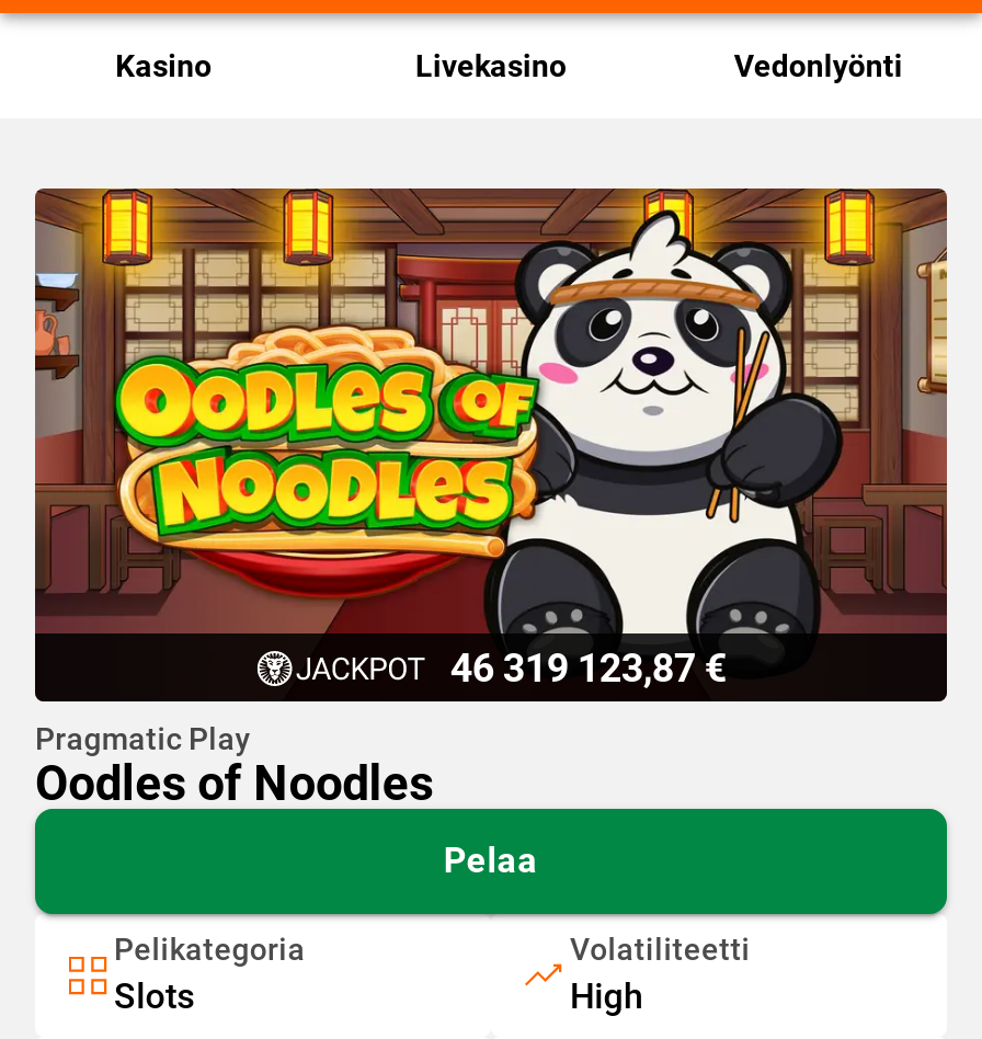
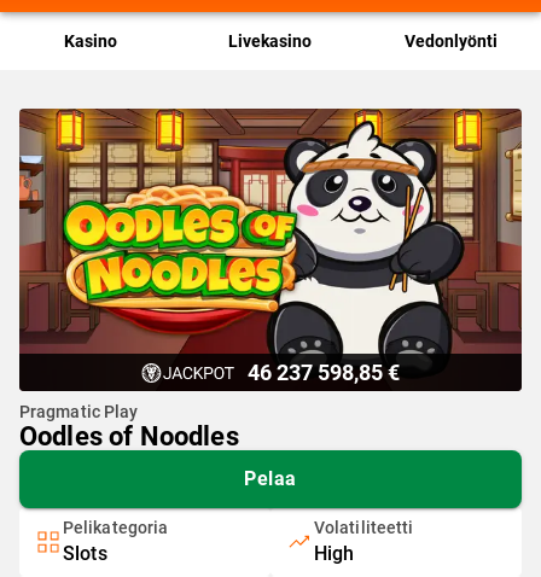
- 46 319 123,87 €
+ 46 237 598,85 €
